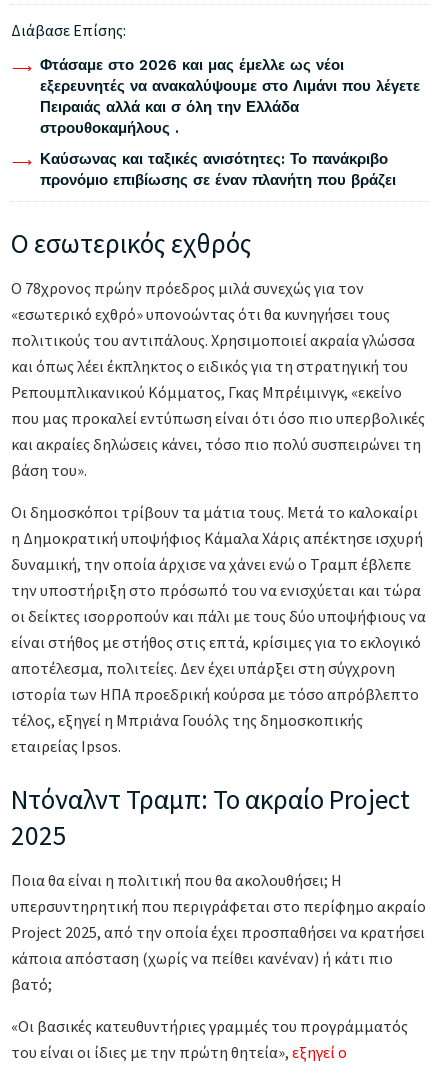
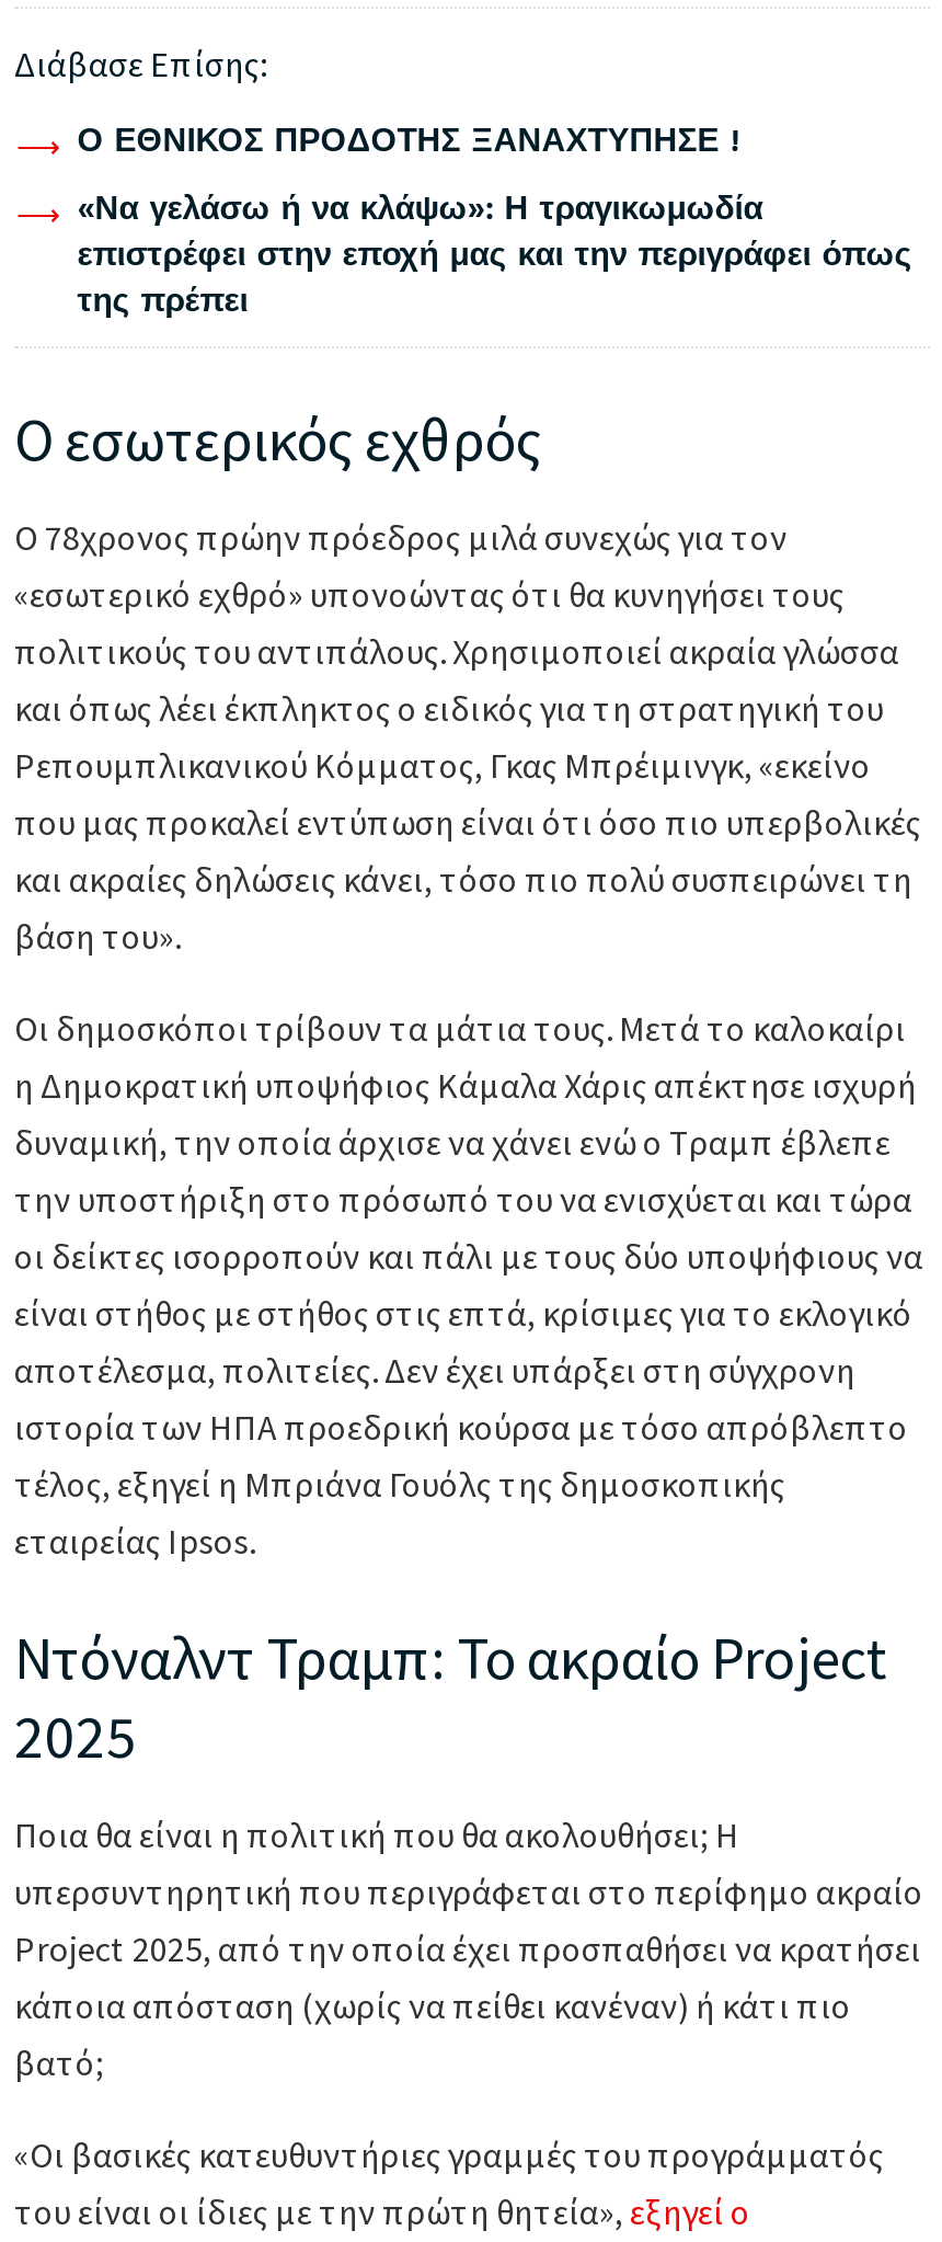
- Φτάσαμε στο 2026 και μας έμελλε ως νέοι
- εξερευνητές να ανακαλύψουμε στο Λιμάνι που λέγετε
- Πειραιάς αλλά και σ όλη την Ελλάδα
- στρουθοκαμήλους .
+ Ο ΕΘΝΙΚΟΣ ΠΡΟΔΟΤΗΣ ΞΑΝΑΧΤΥΠΗΣΕ !

- Καύσωνας και ταξικές ανισότητες: Το πανάκριβο
- προνόμιο επιβίωσης σε έναν πλανήτη που βράζει
+ «Να γελάσω ή να κλάψω»: Η τραγικωμωδία
+ επιστρέφει στην εποχή μας και την περιγράφει όπως
+ της πρέπει
